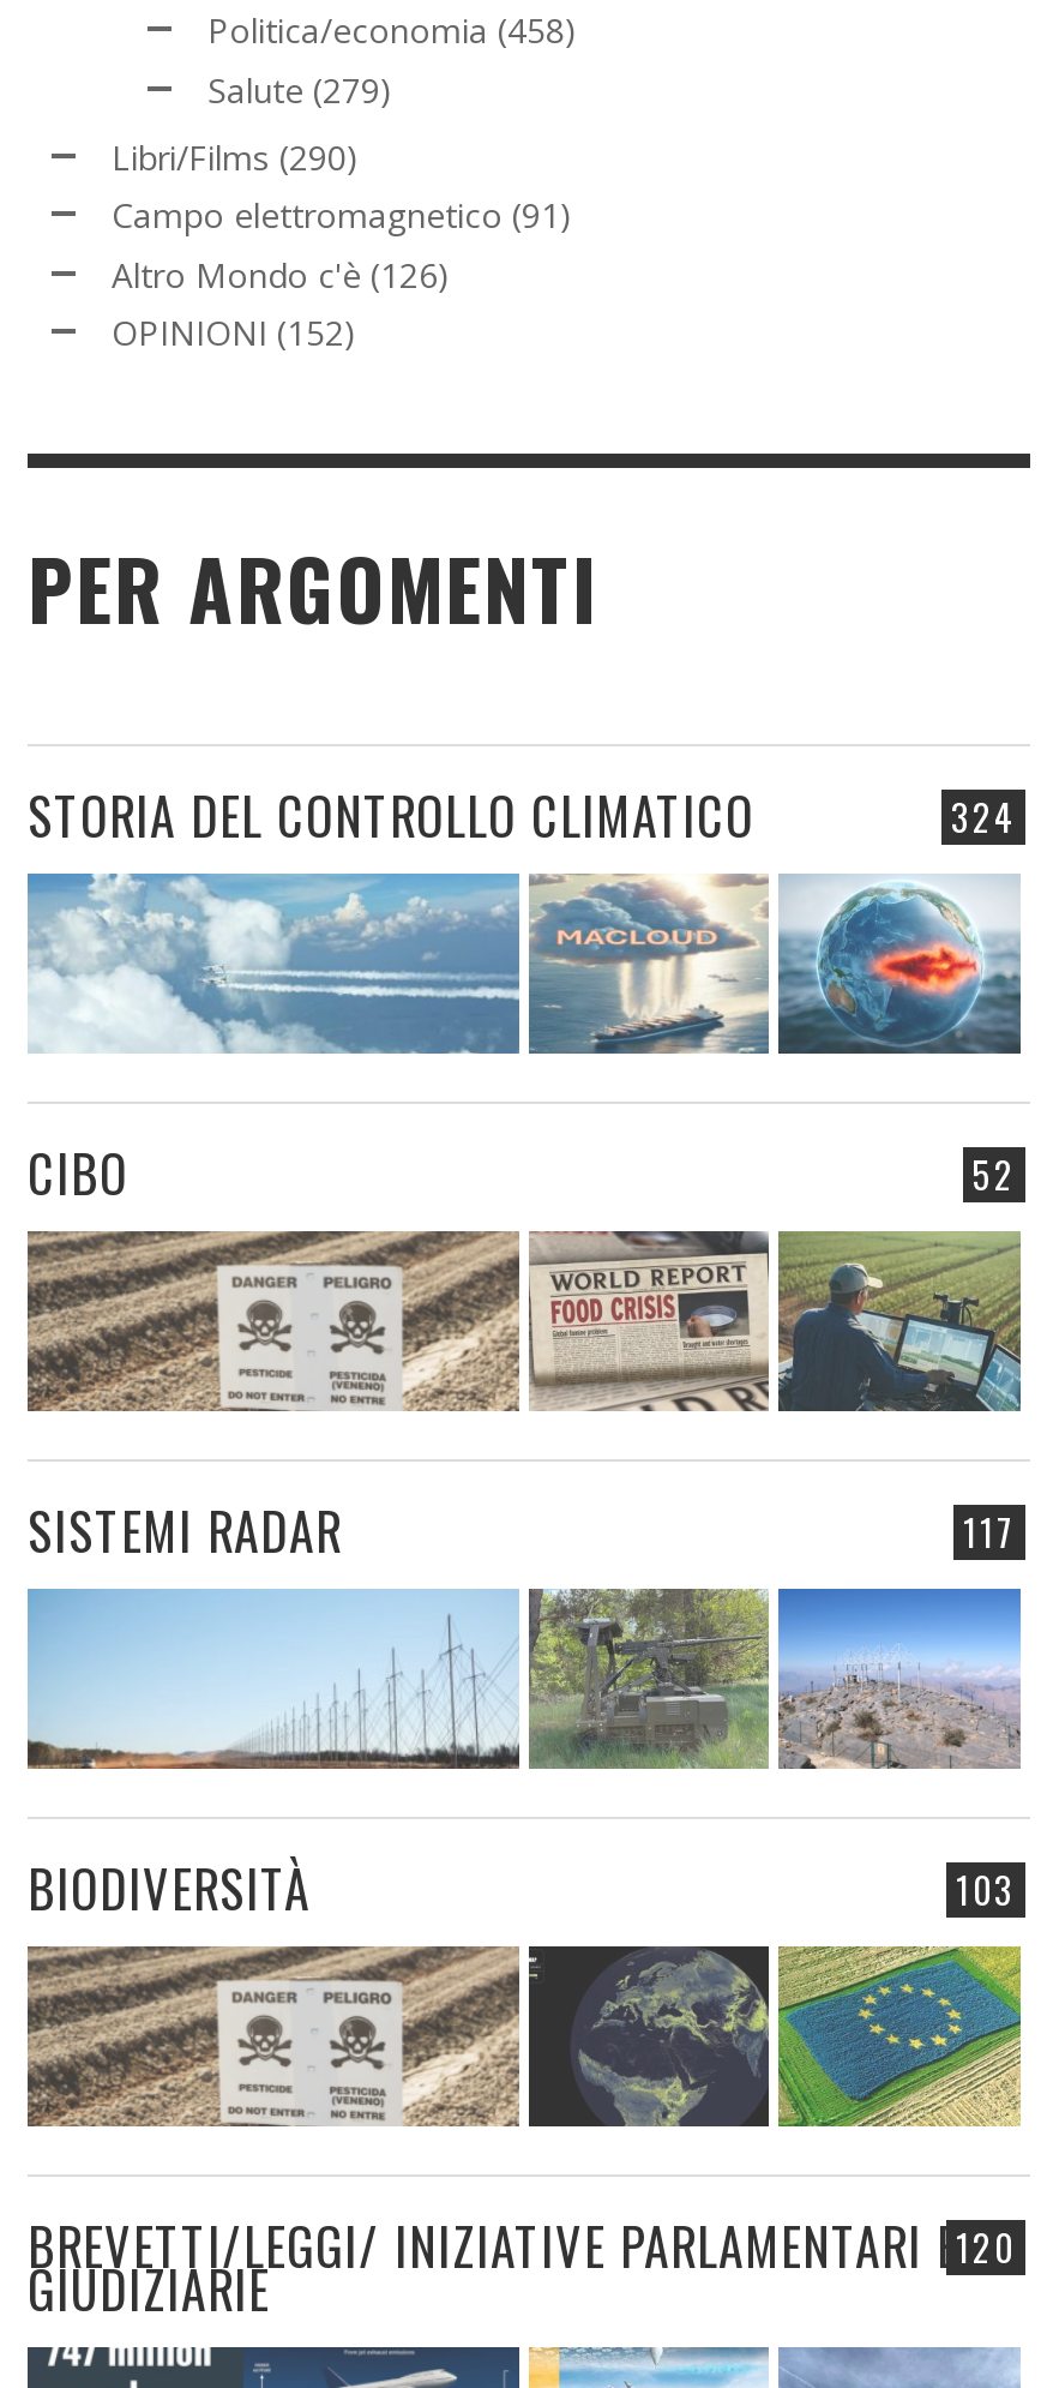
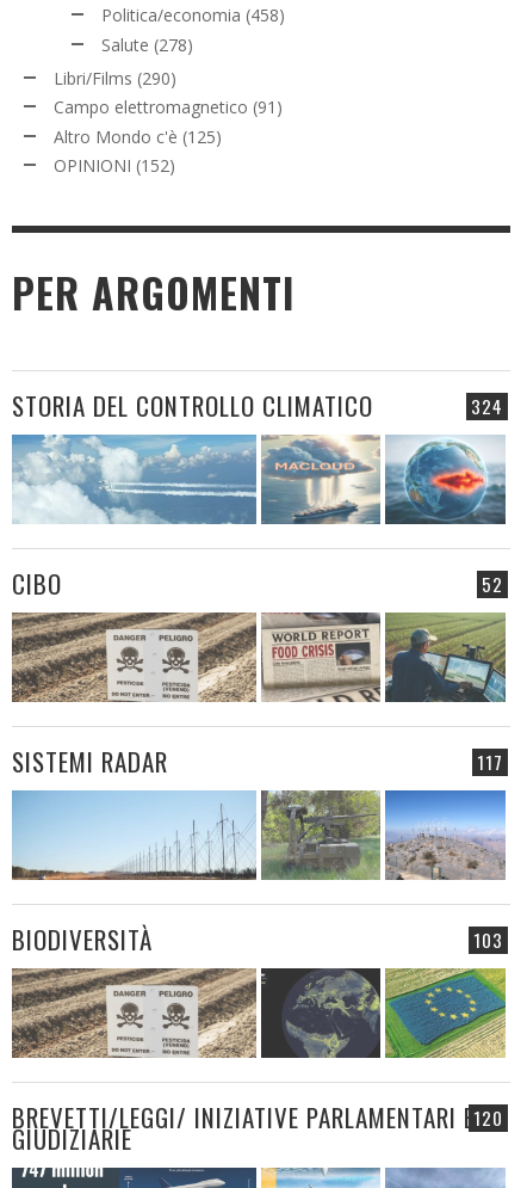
- Salute (279)
+ Salute (278)

- Altro Mondo c'è (126)
+ Altro Mondo c'è (125)
